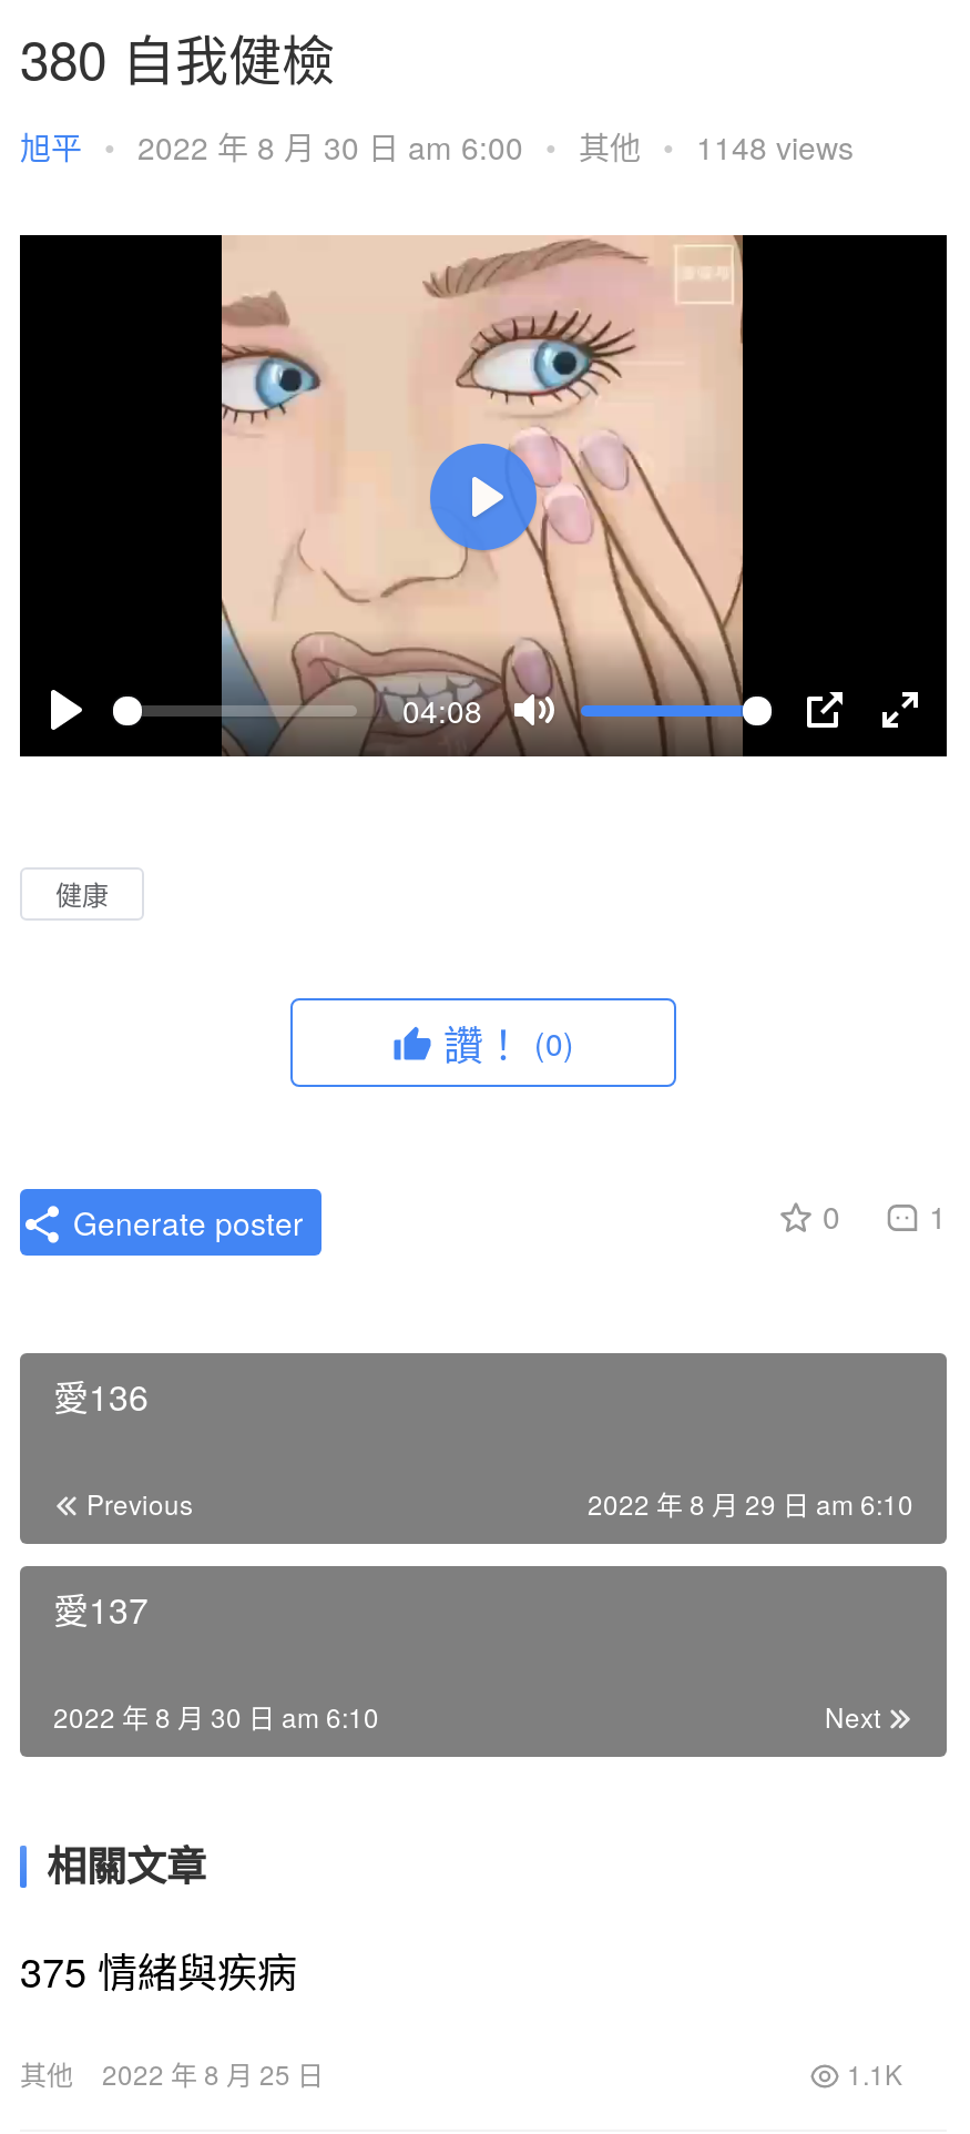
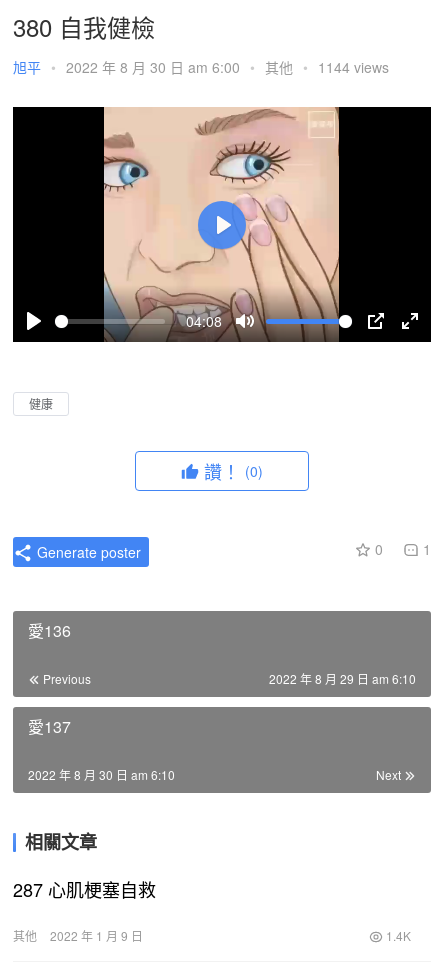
- 旭平 • 2022 年 8 月 30 日 am 6:00 • 其他 • 1148 views
+ 旭平 • 2022 年 8 月 30 日 am 6:00 • 其他 • 1144 views

- 375 情緒與疾病
+ 287 心肌梗塞自救

- 2022 年 8 月 25 日
- 1.1K
+ 2022 年 1 月 9 日
+ 1.4K
